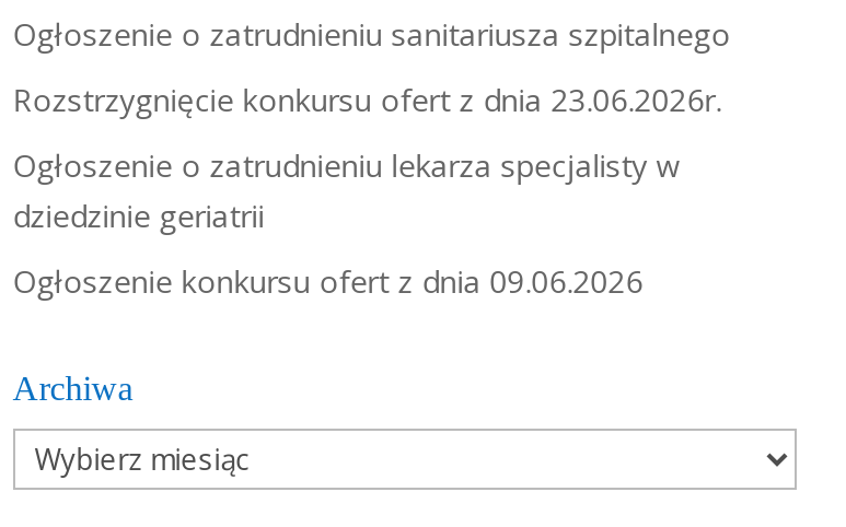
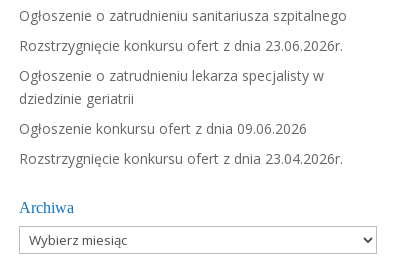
+ Rozstrzygnięcie konkursu ofert z dnia 23.04.2026r.
